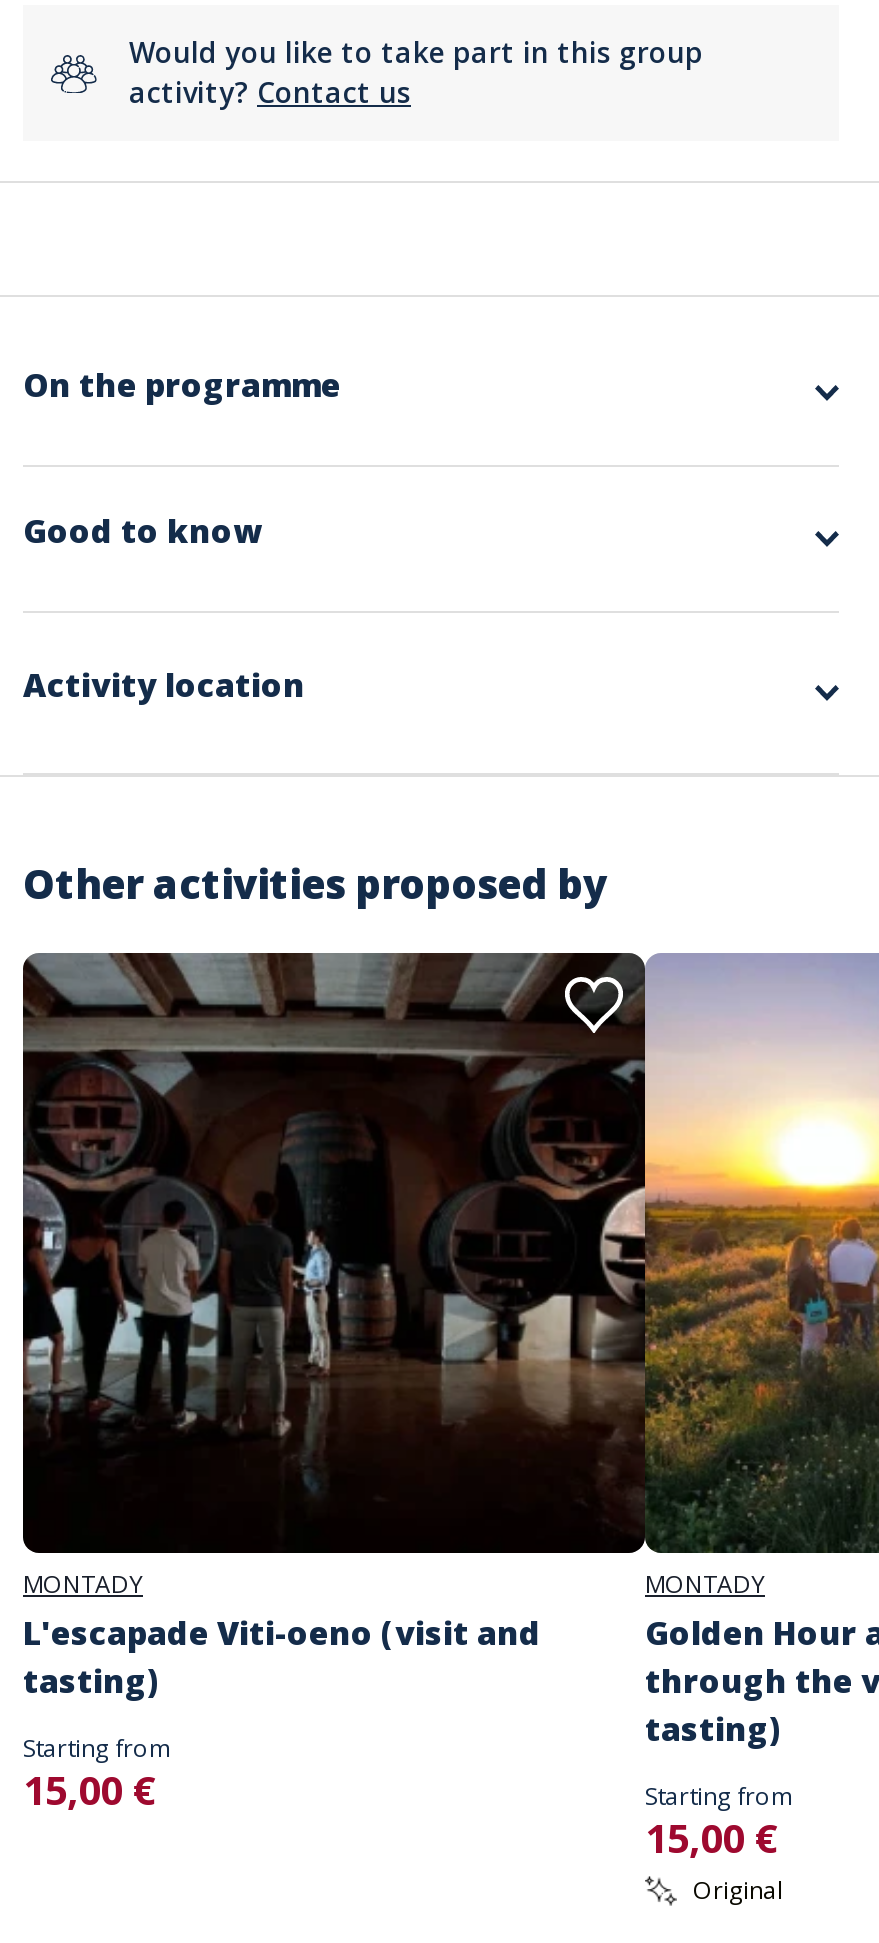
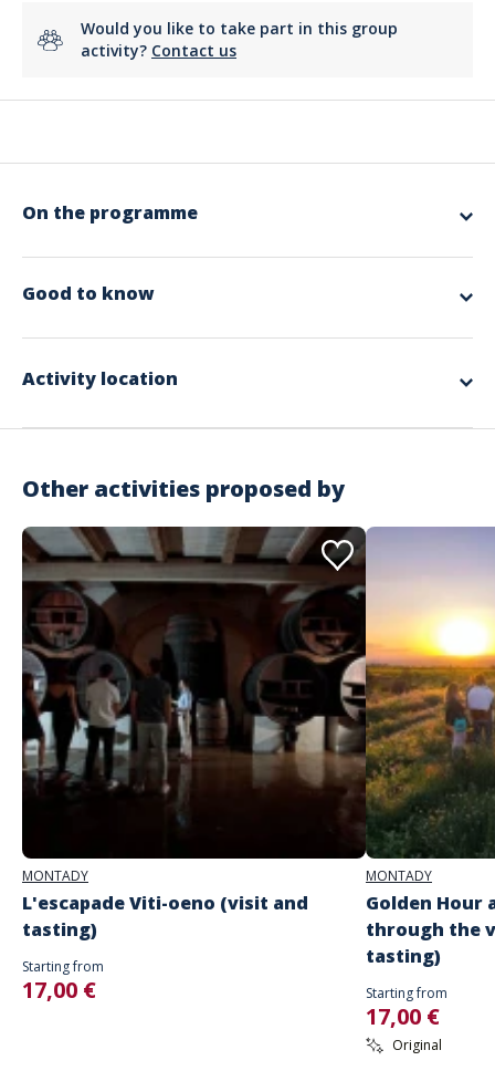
- 15,00 €
+ 17,00 €

- 15,00 €
+ 17,00 €
